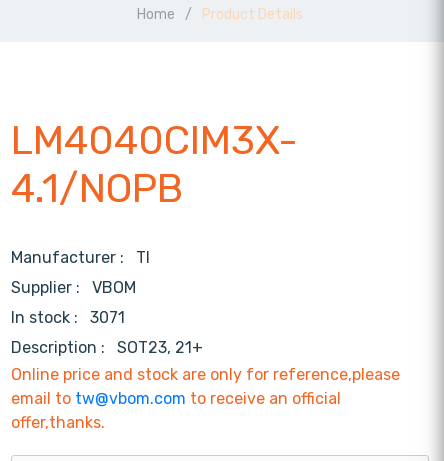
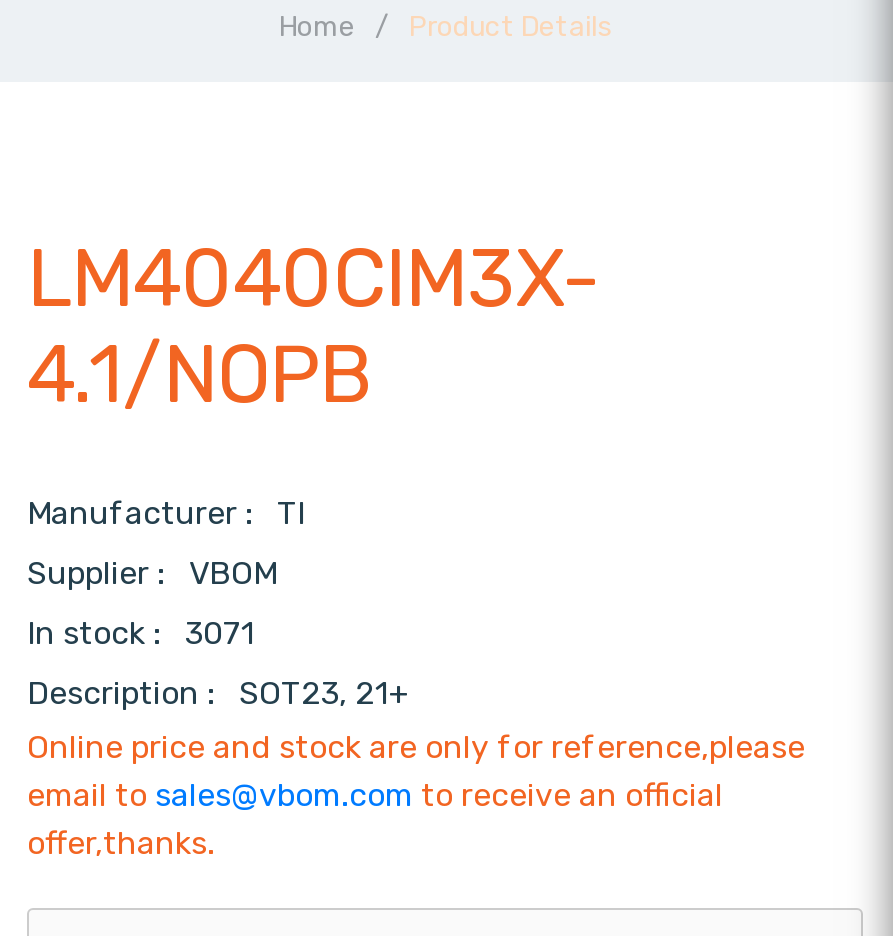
- email to tw@vbom.com to receive an official
+ email to sales@vbom.com to receive an official
